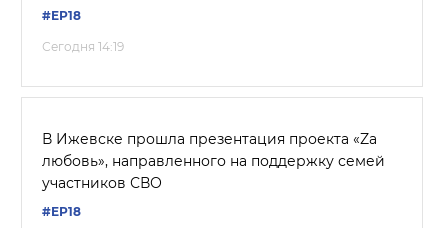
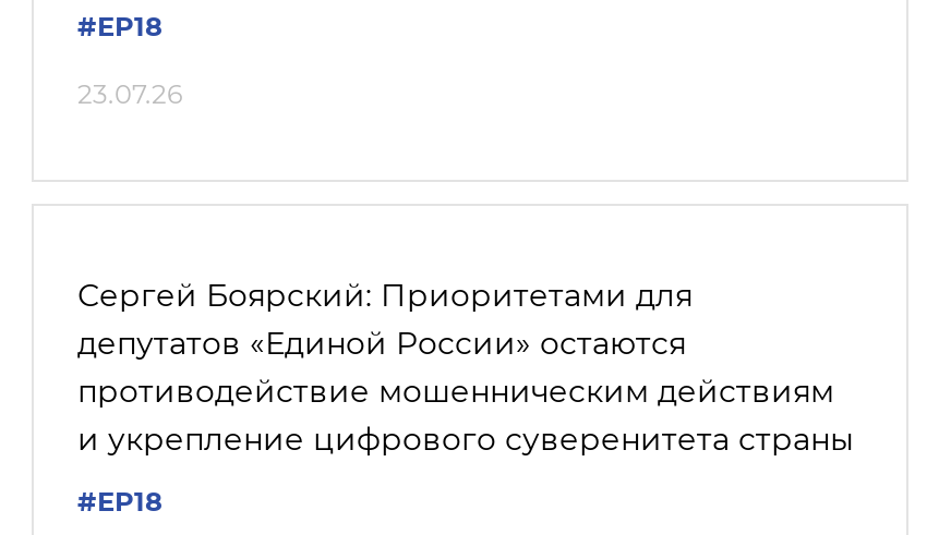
- Сегодня 14:19
+ 23.07.26

- В Ижевске прошла презентация проекта «Zа
- любовь», направленного на поддержку семей
- участников СВО
+ Сергей Боярский: Приоритетами для
+ депутатов «Единой России» остаются
+ противодействие мошенническим действиям
+ и укрепление цифрового суверенитета страны
